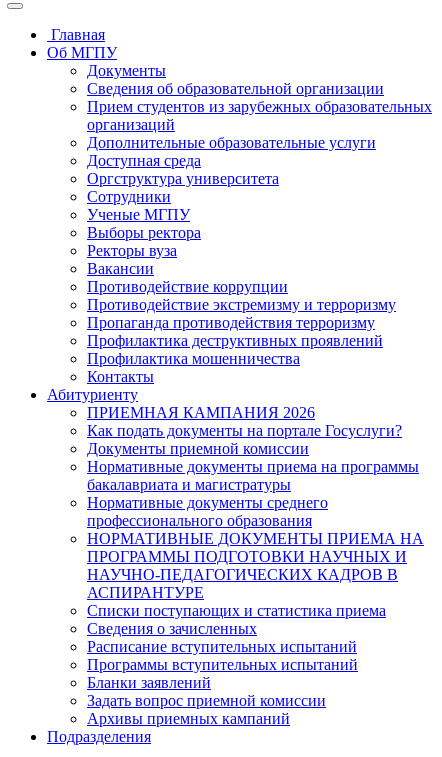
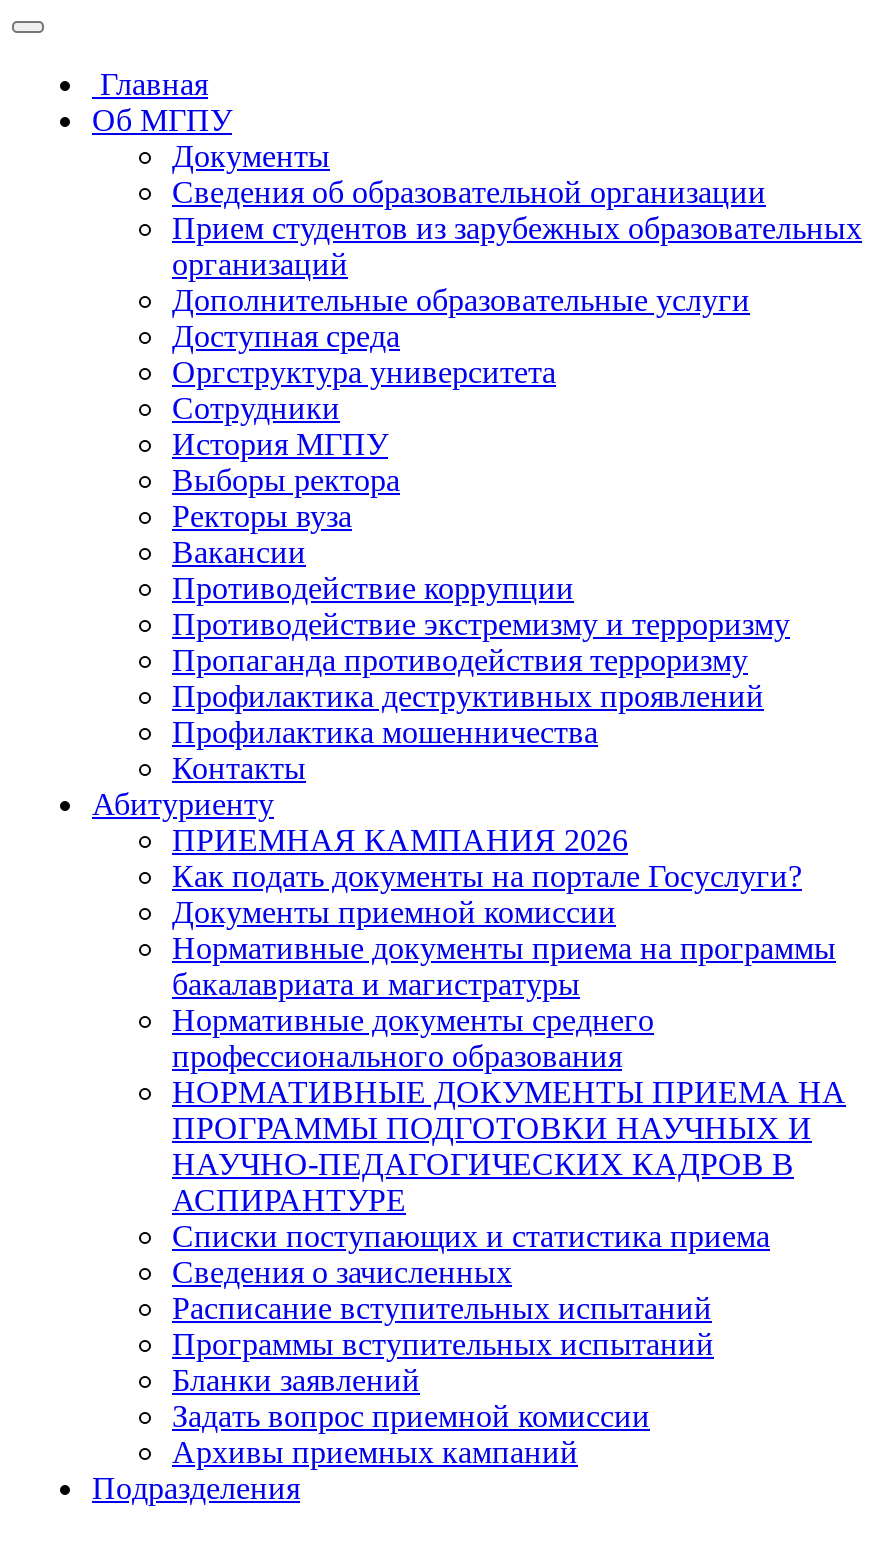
- Ученые МГПУ
+ История МГПУ
